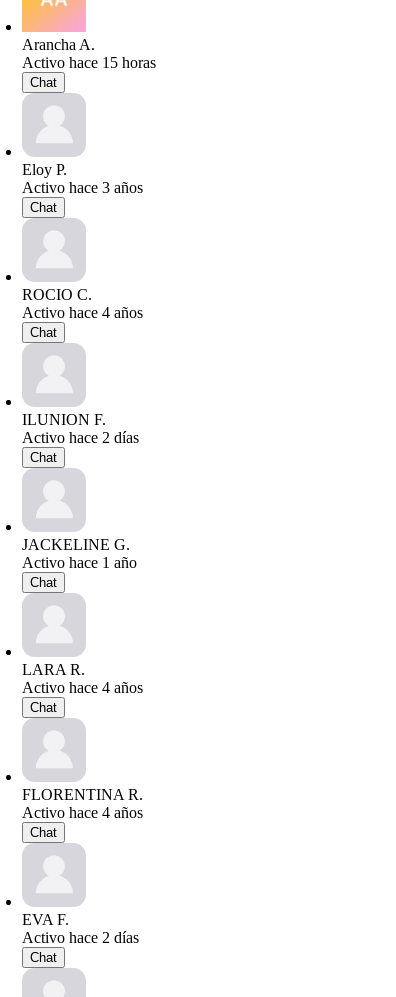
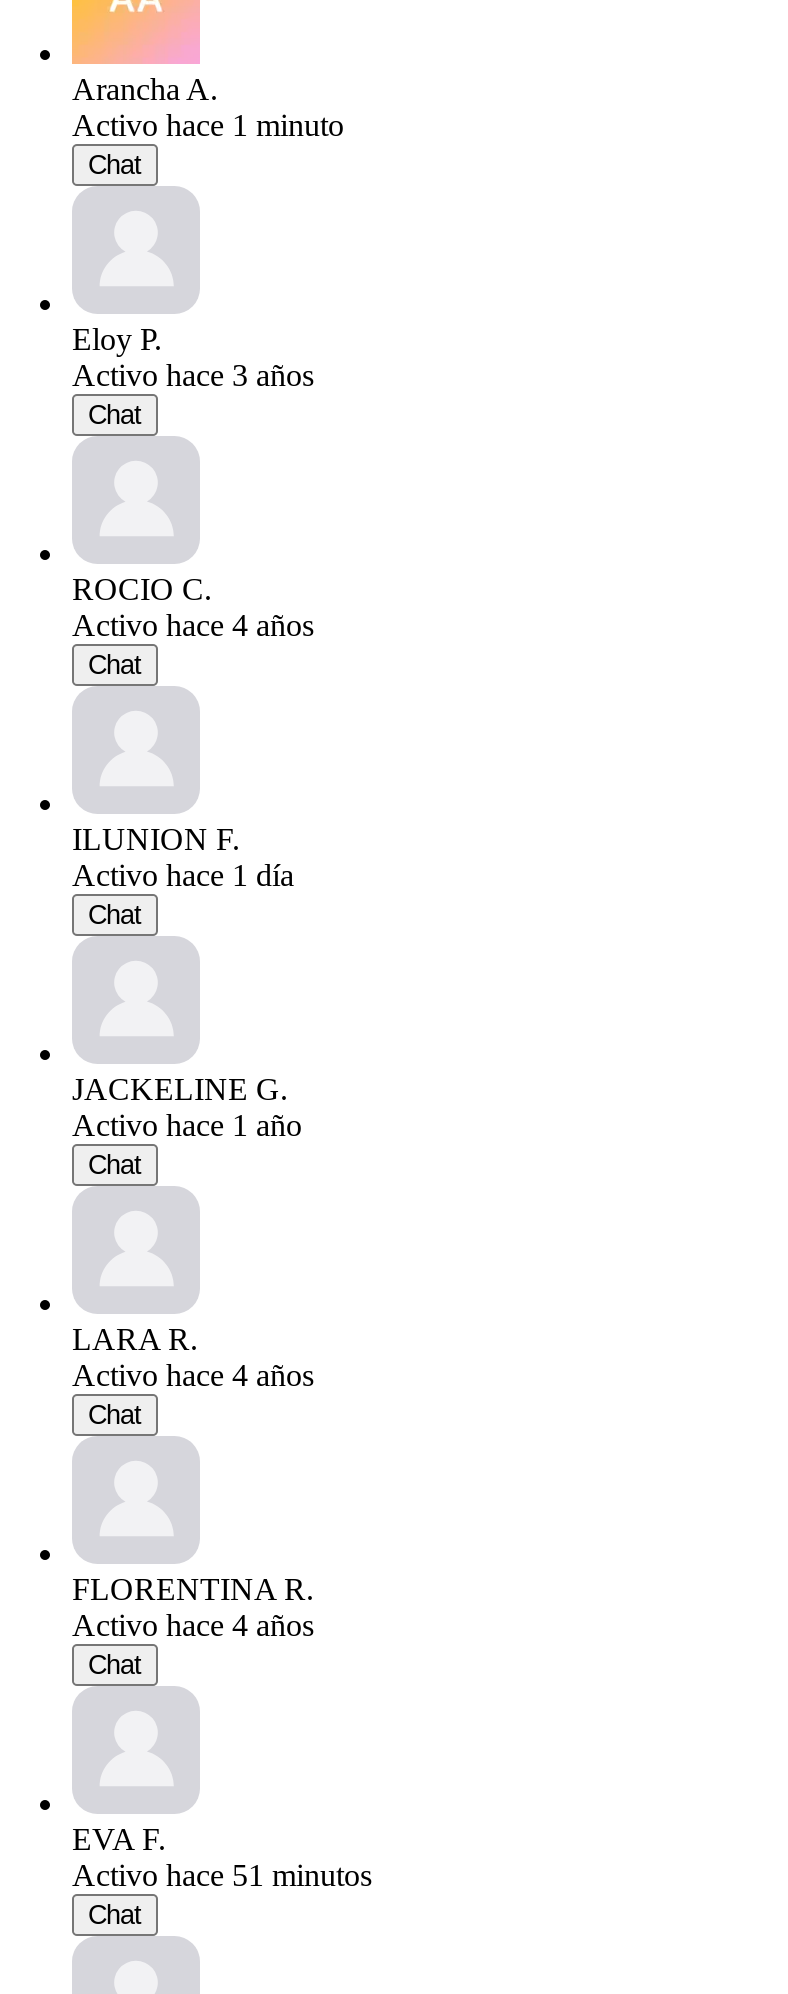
- Activo hace 15 horas
+ Activo hace 1 minuto

- Activo hace 2 días
+ Activo hace 1 día

- Activo hace 2 días
+ Activo hace 51 minutos
